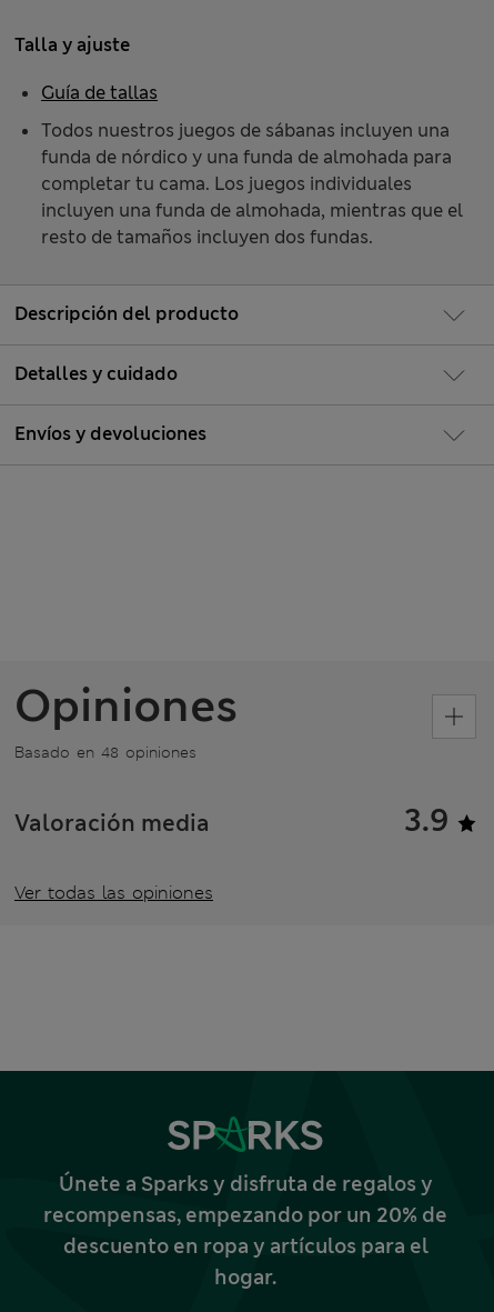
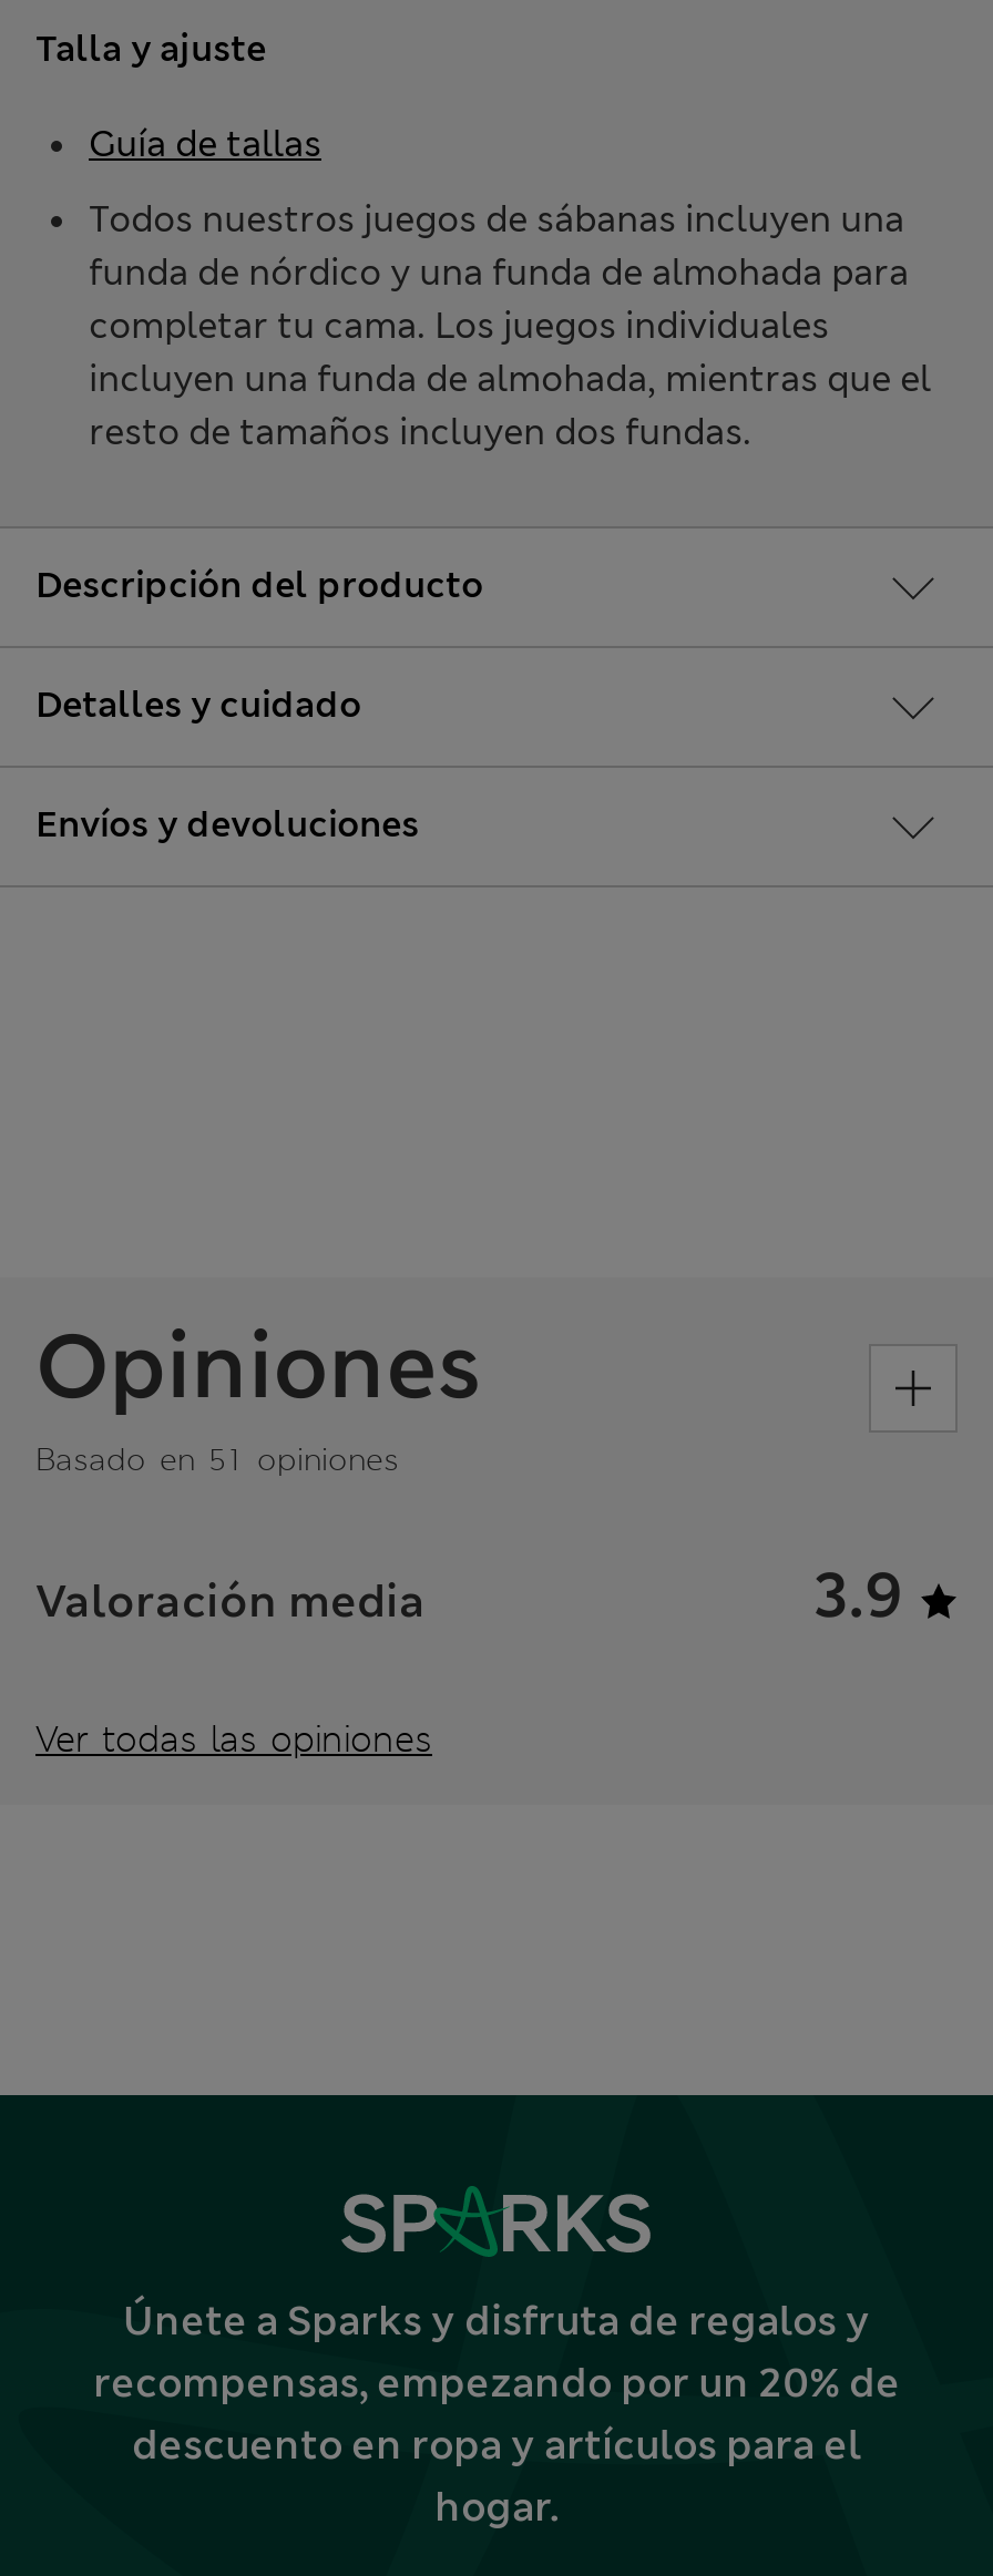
- Basado en 48 opiniones
+ Basado en 51 opiniones
